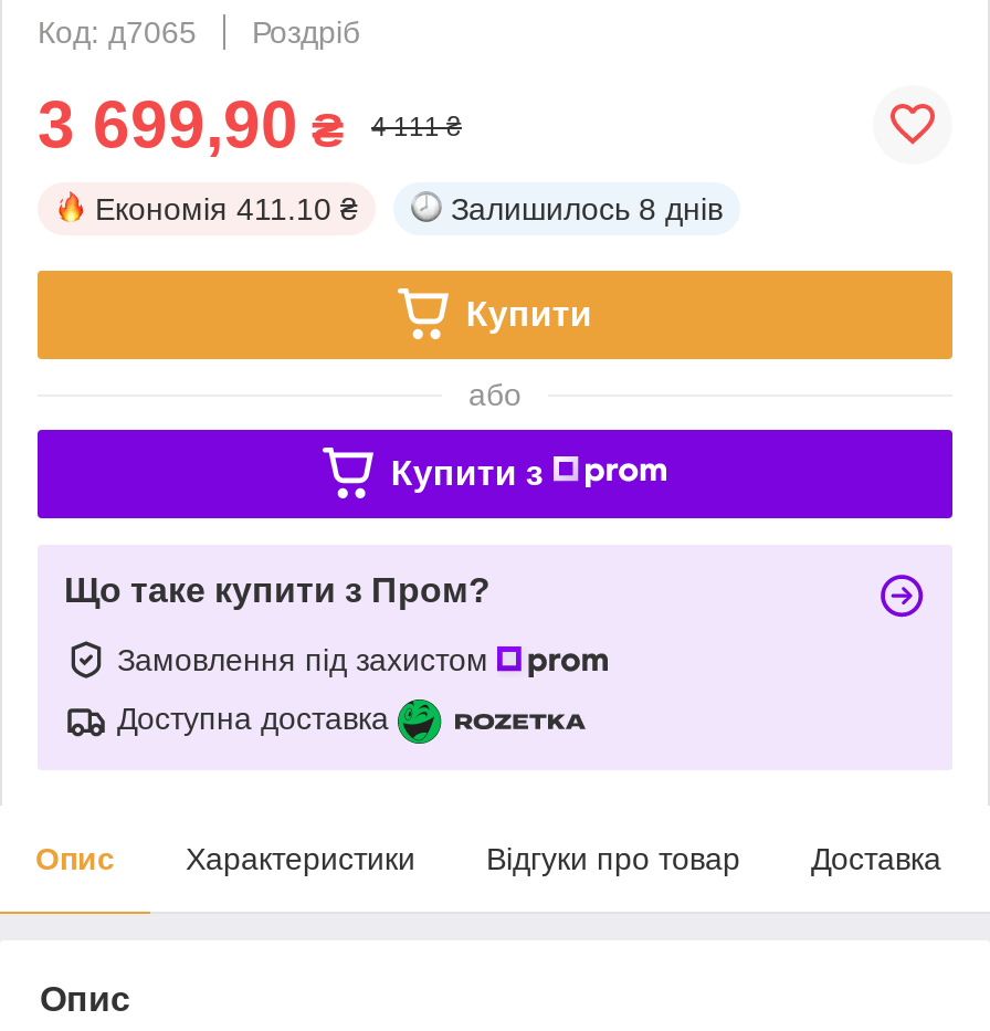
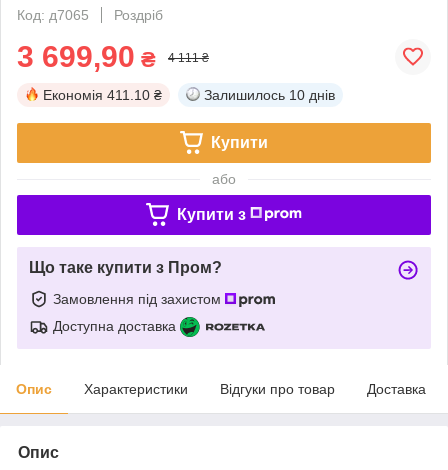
- Залишилось 8 днів
+ Залишилось 10 днів
